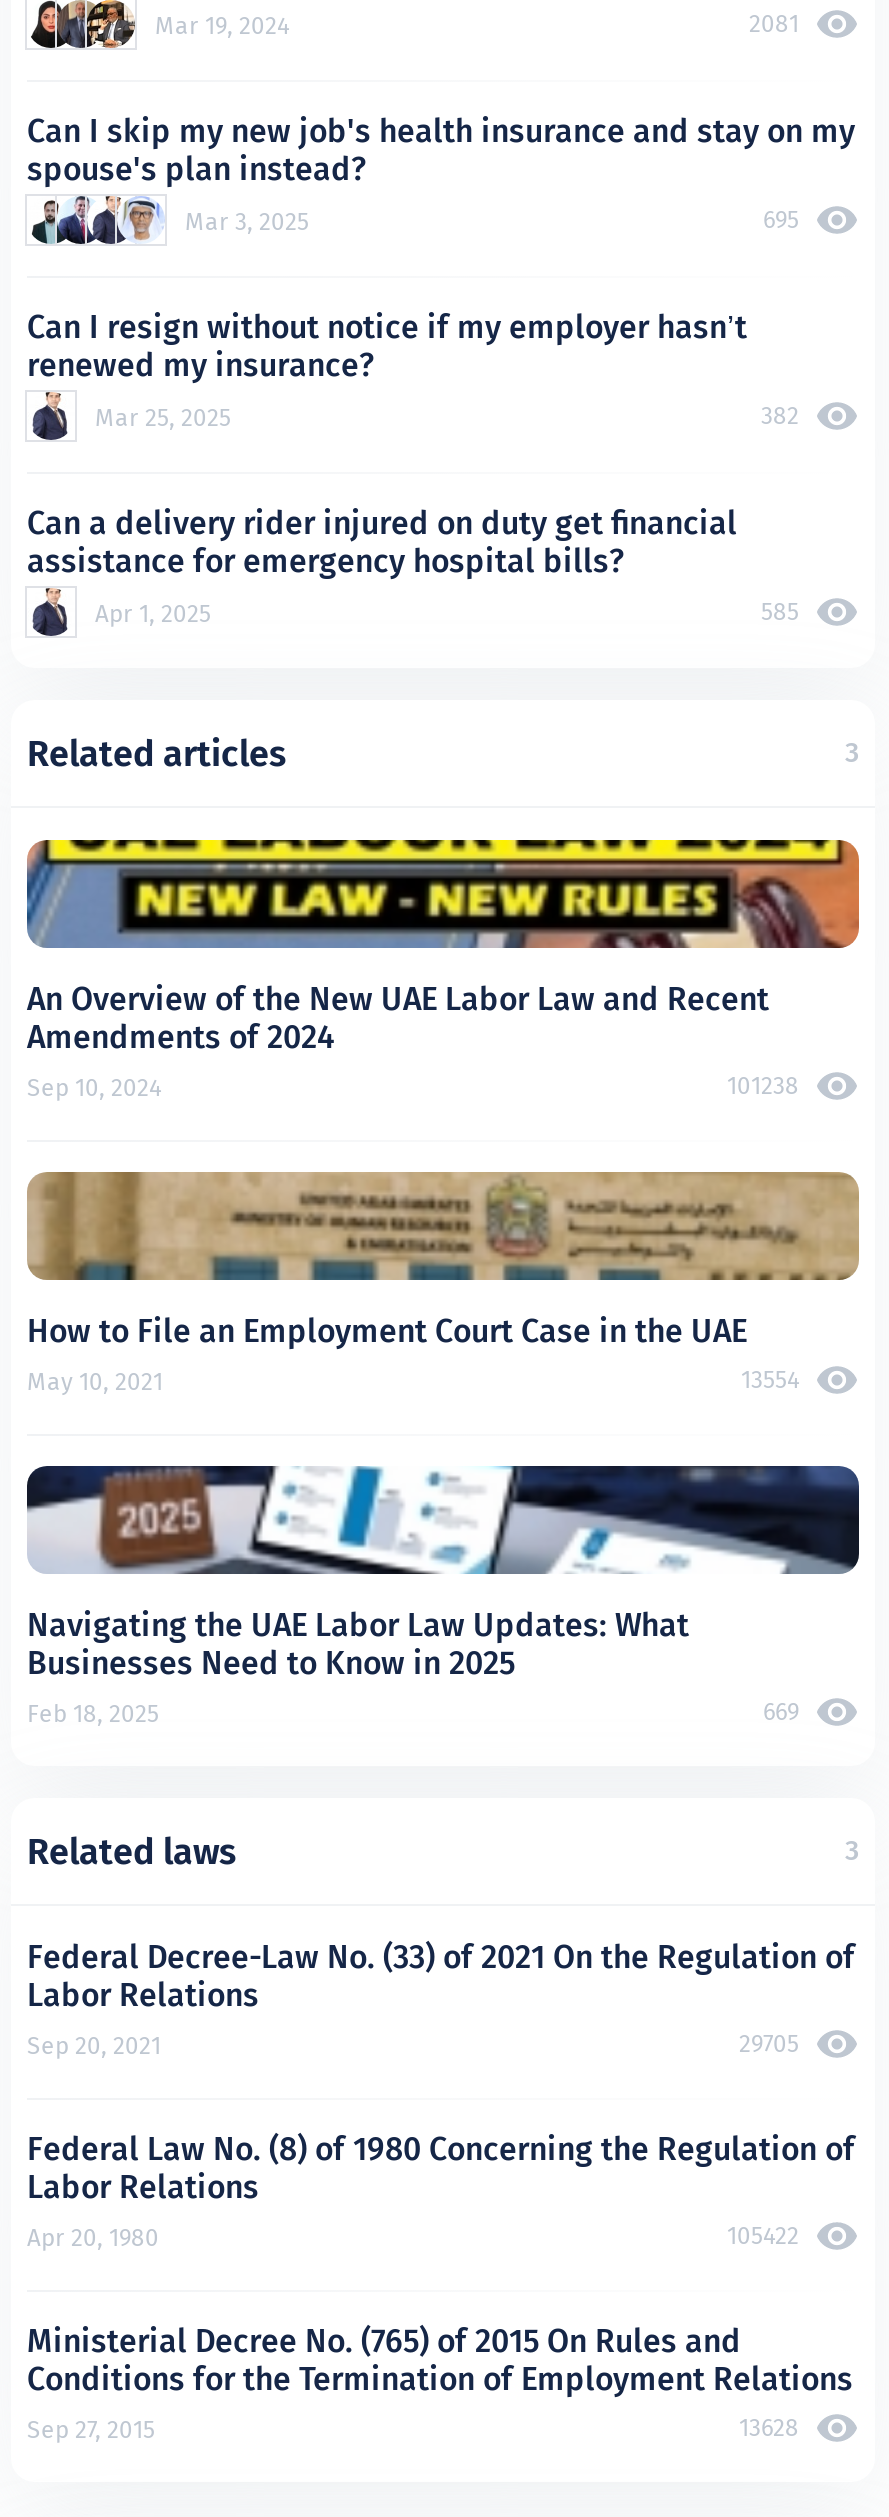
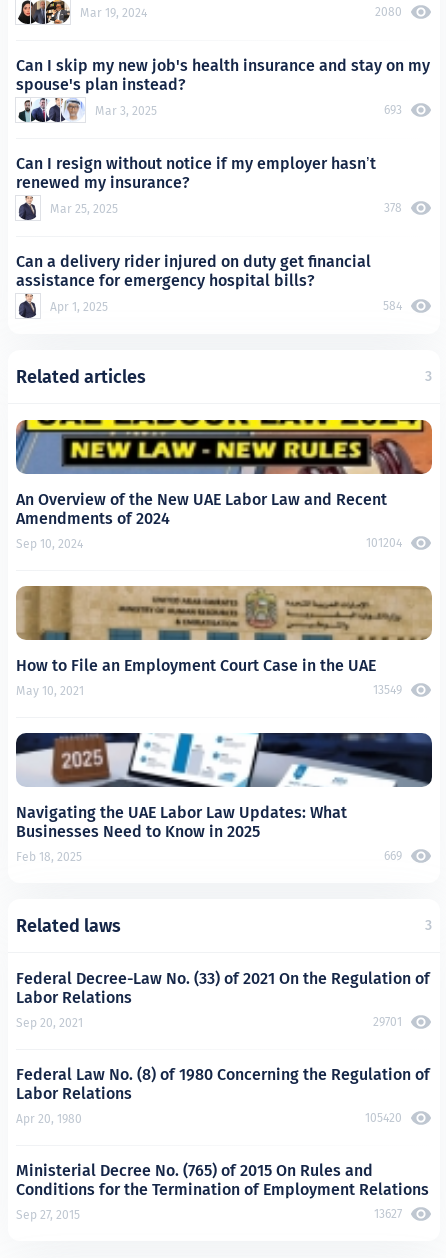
- 2081
+ 2080

- 695
+ 693

- 382
+ 378

- 585
+ 584

- 101238
+ 101204

- 13554
+ 13549

- 29705
+ 29701

- 105422
+ 105420

- 13628
+ 13627
